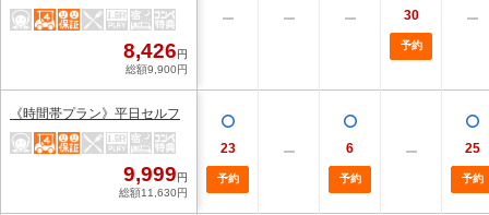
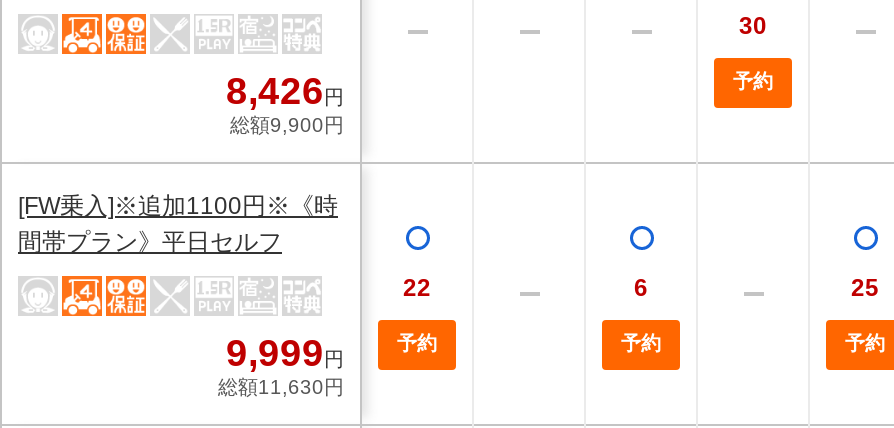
- 《時間帯プラン》平日セルフ
+ [FW乗入]※追加1100円※《時
+ 間帯プラン》平日セルフ

- 23
+ 22
